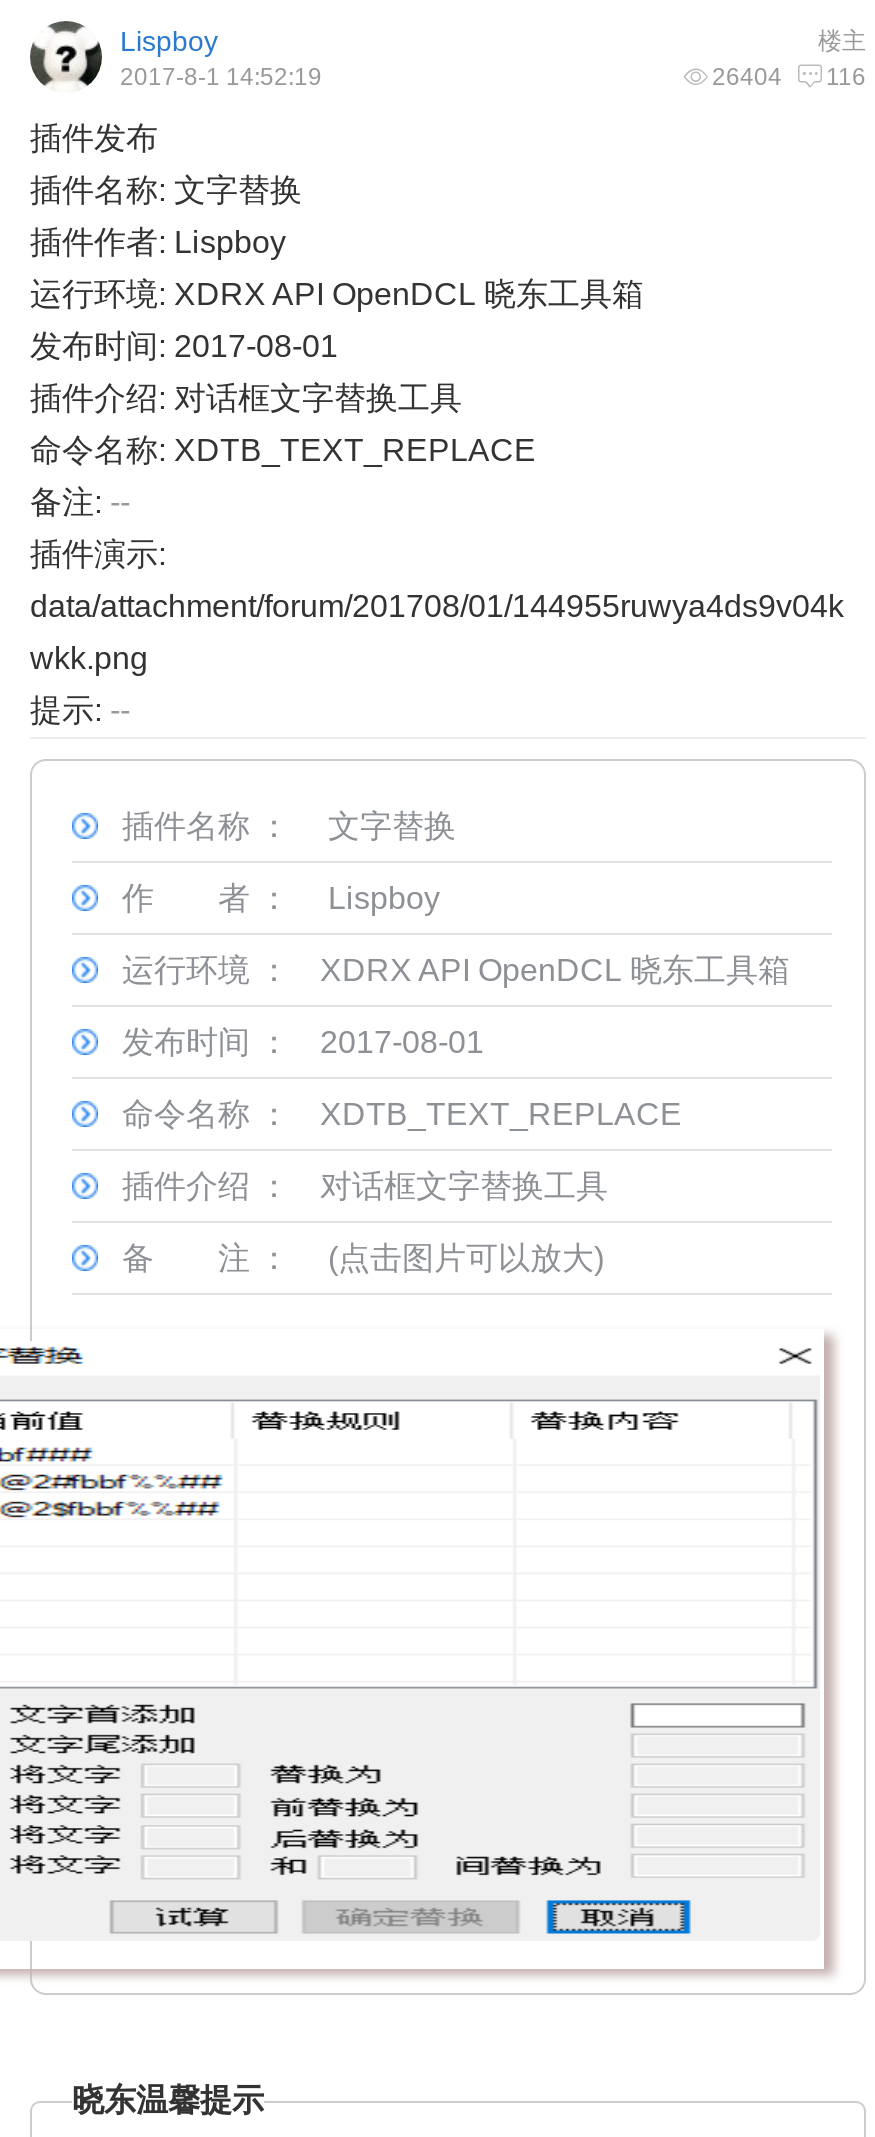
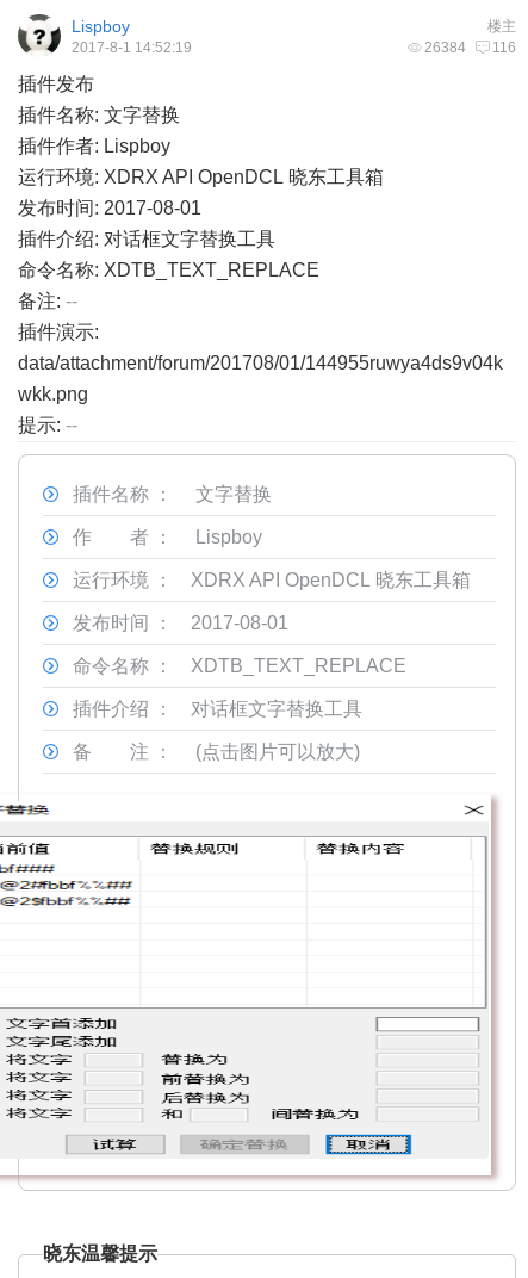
- 26404 116
+ 26384 116
